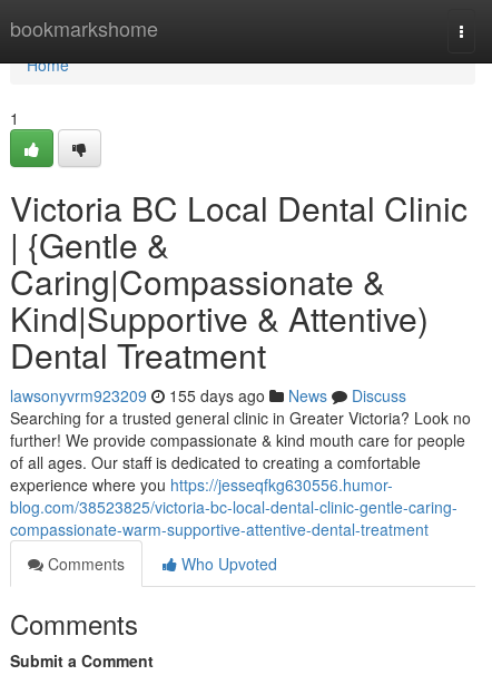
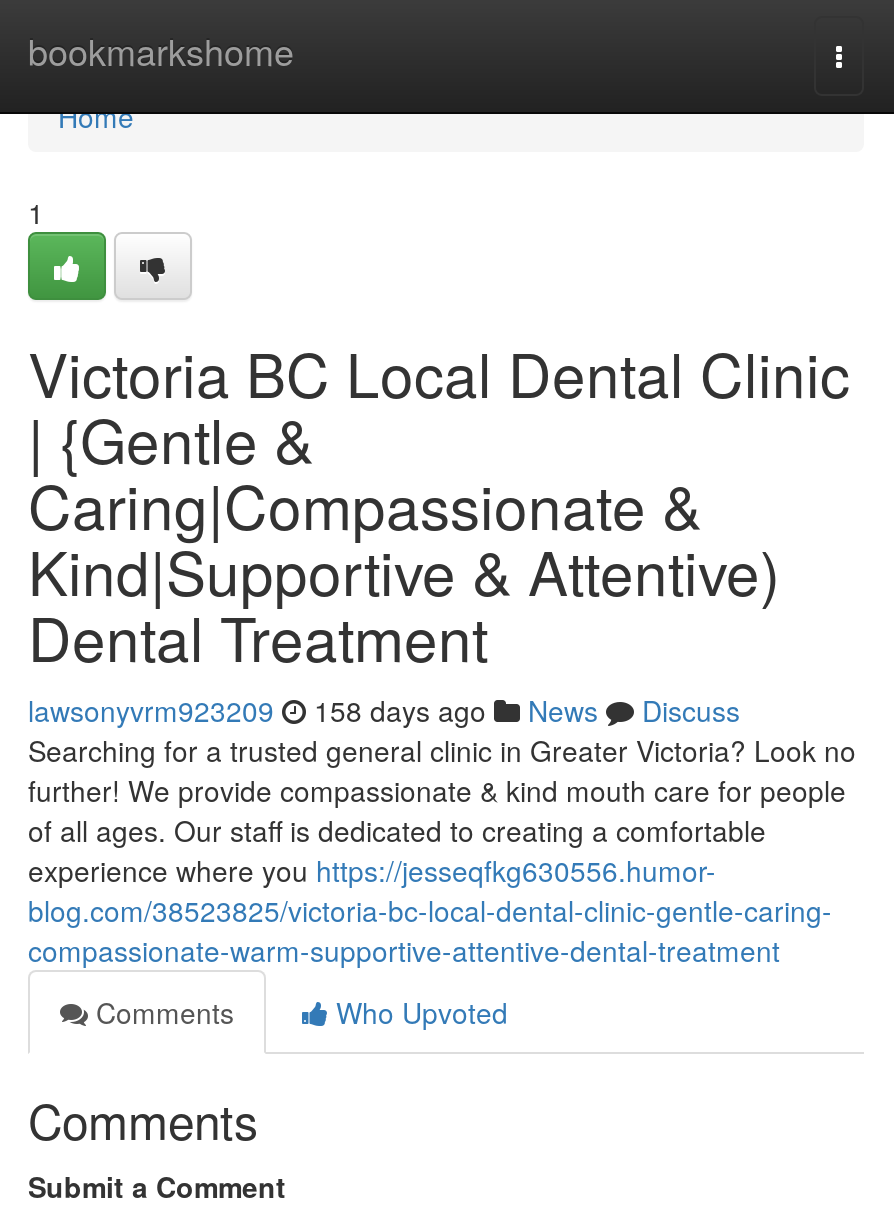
- lawsonyvrm923209 155 days ago News Discuss
+ lawsonyvrm923209 158 days ago News Discuss
